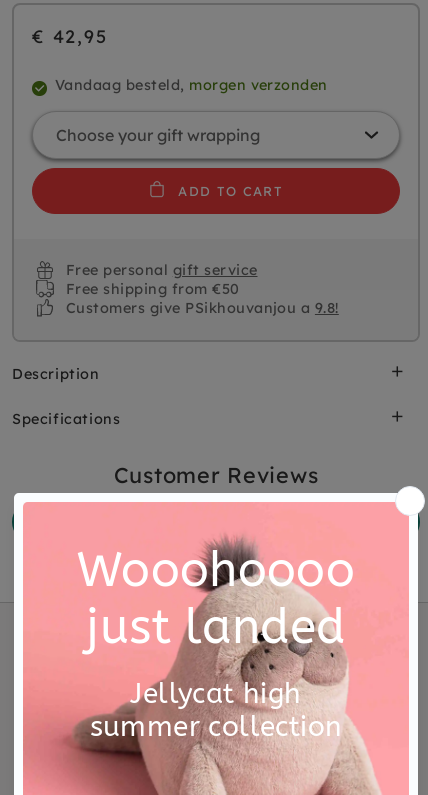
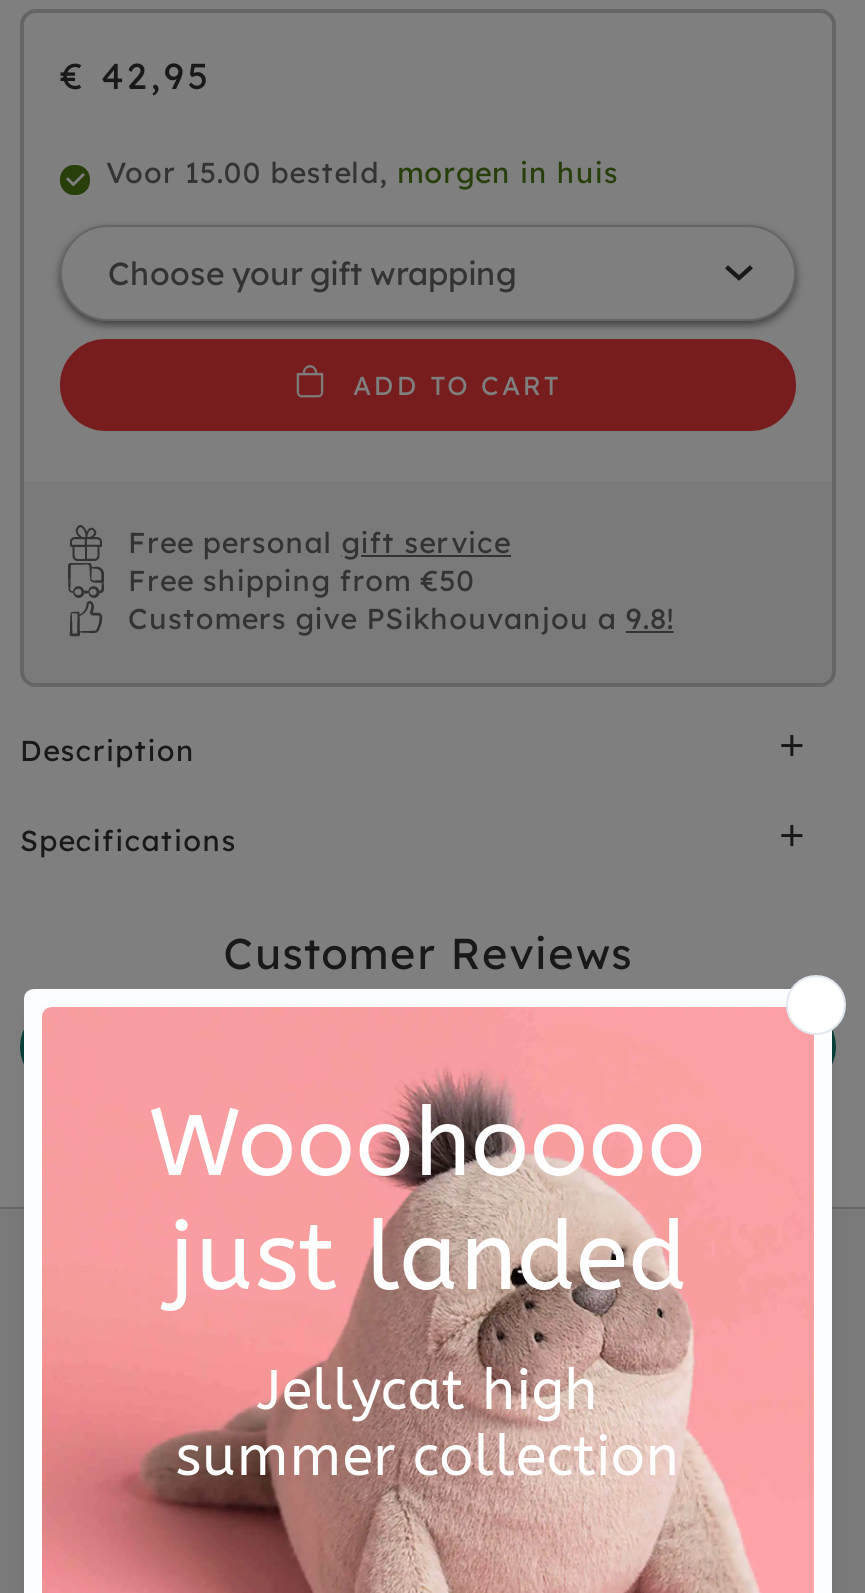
- Vandaag besteld, morgen verzonden
+ Voor 15.00 besteld, morgen in huis
